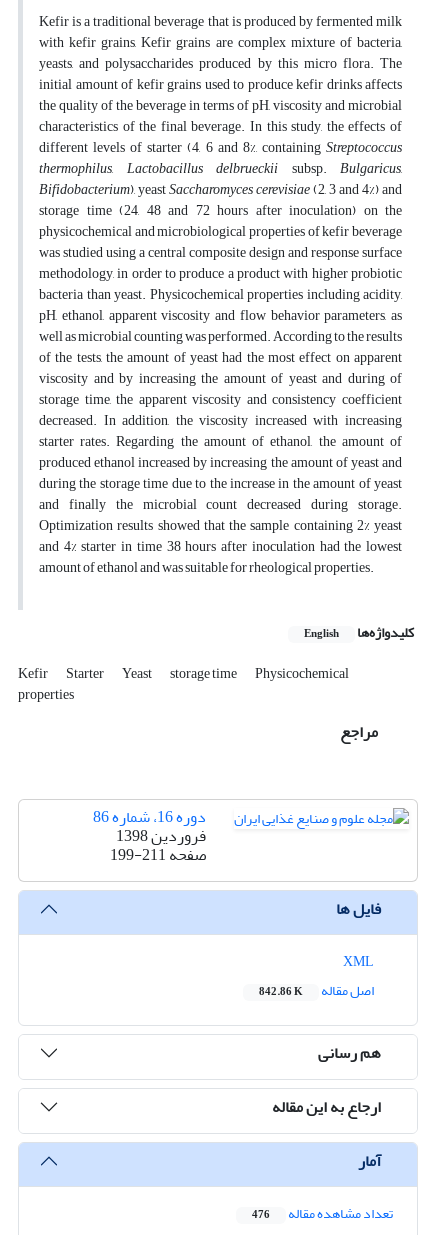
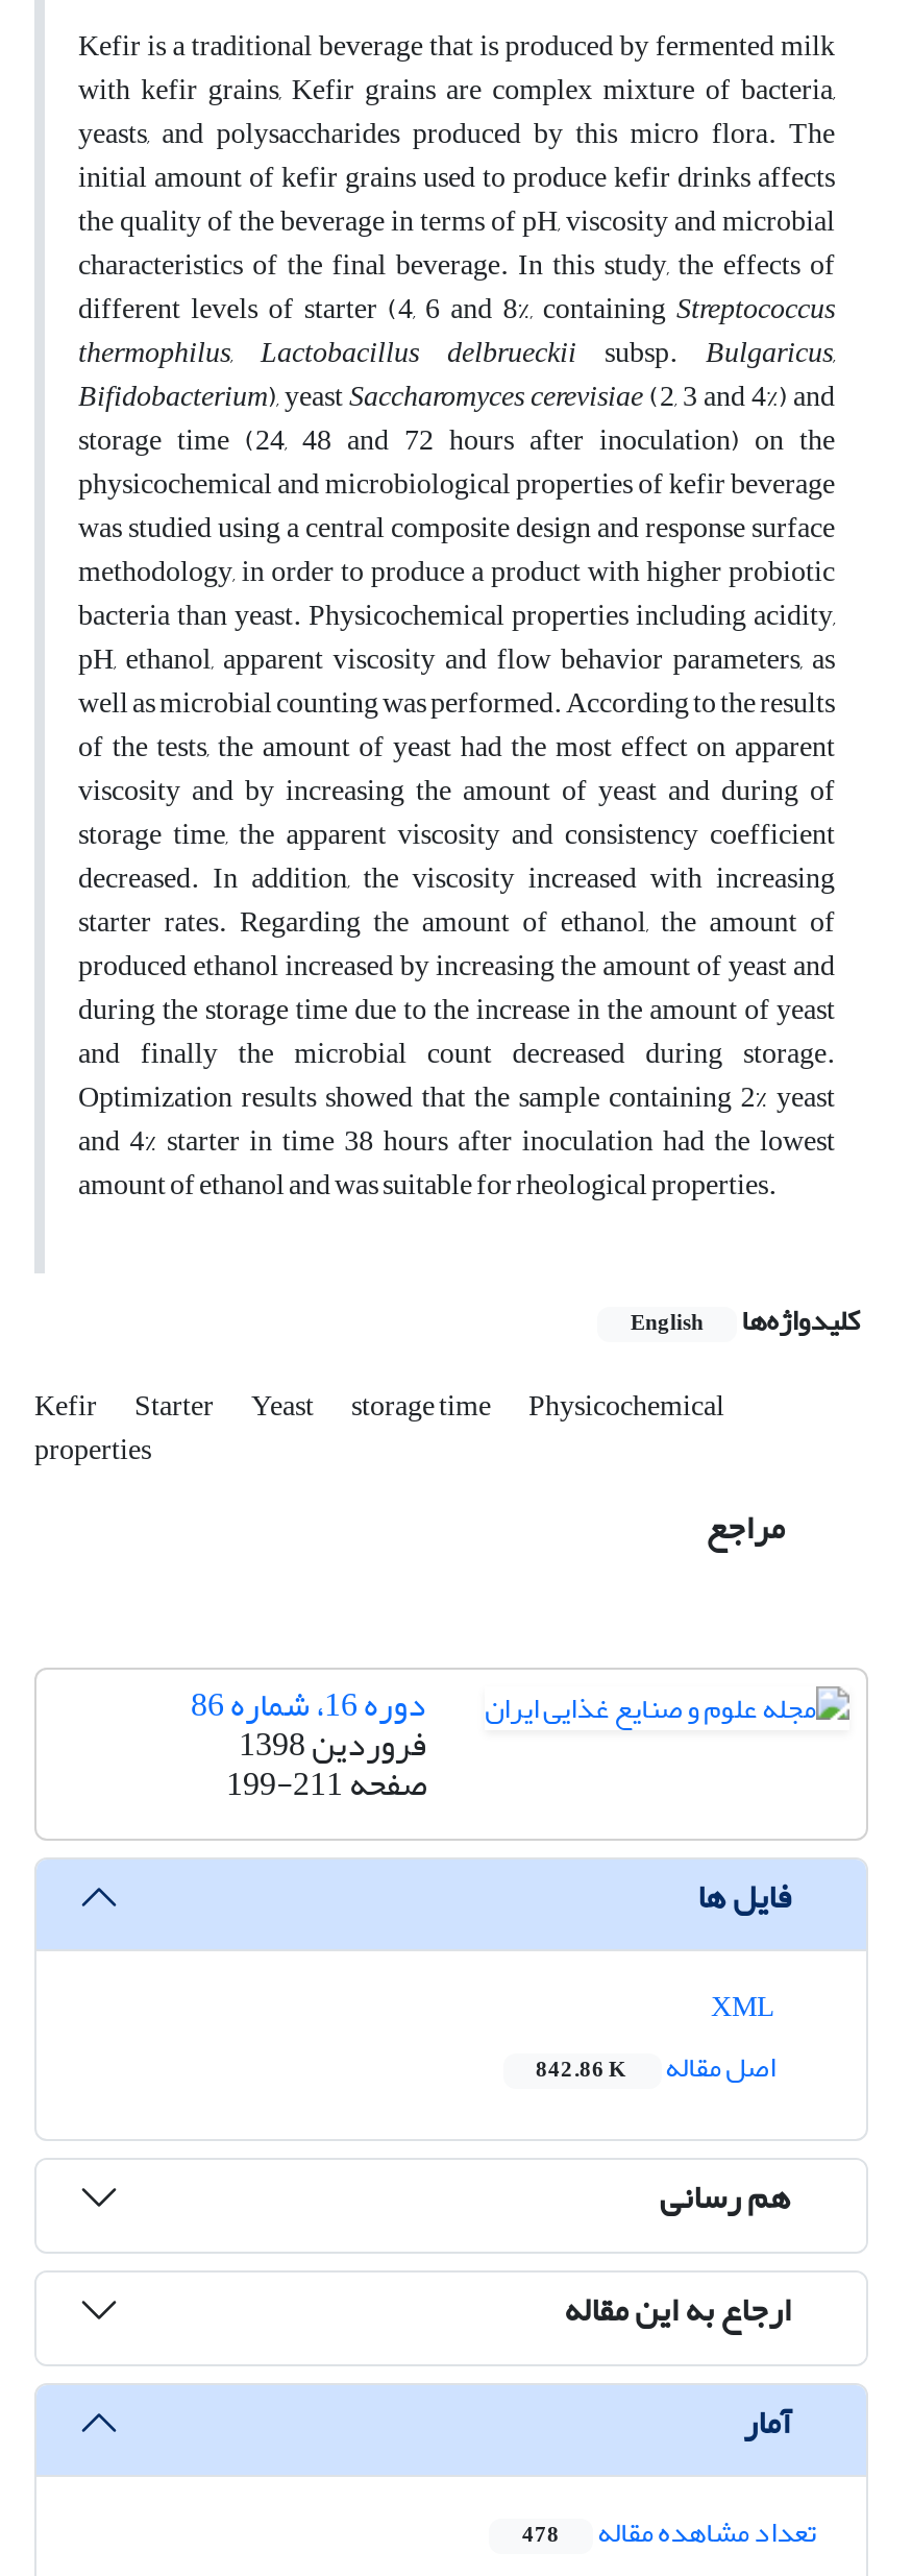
- تعداد مشاهده مقاله 476
+ تعداد مشاهده مقاله 478
